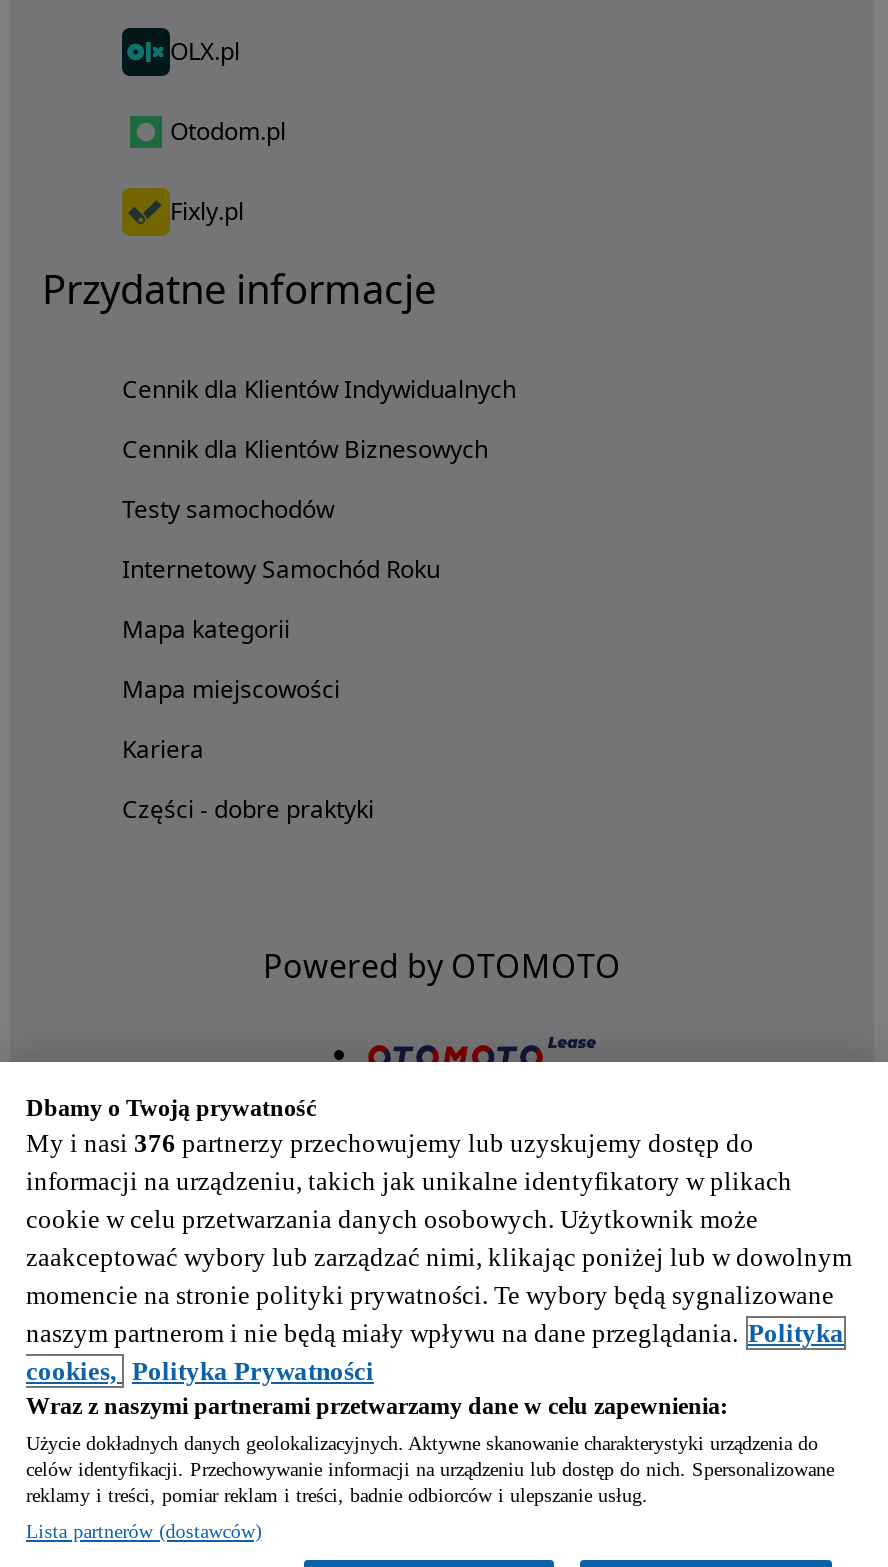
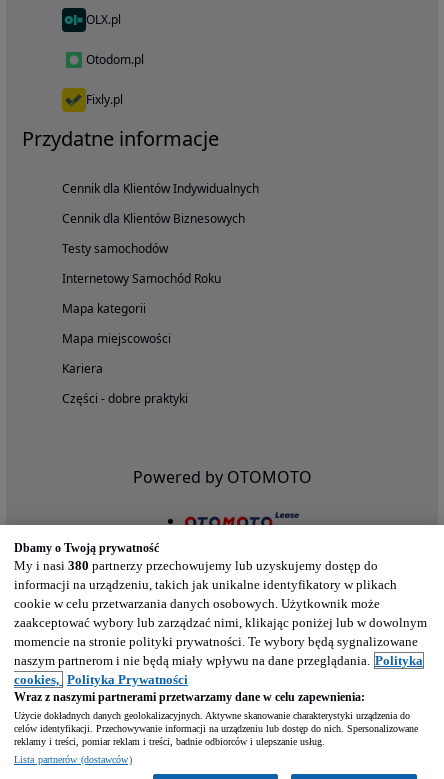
- My i nasi 376 partnerzy przechowujemy lub uzyskujemy dostęp do
+ My i nasi 380 partnerzy przechowujemy lub uzyskujemy dostęp do
